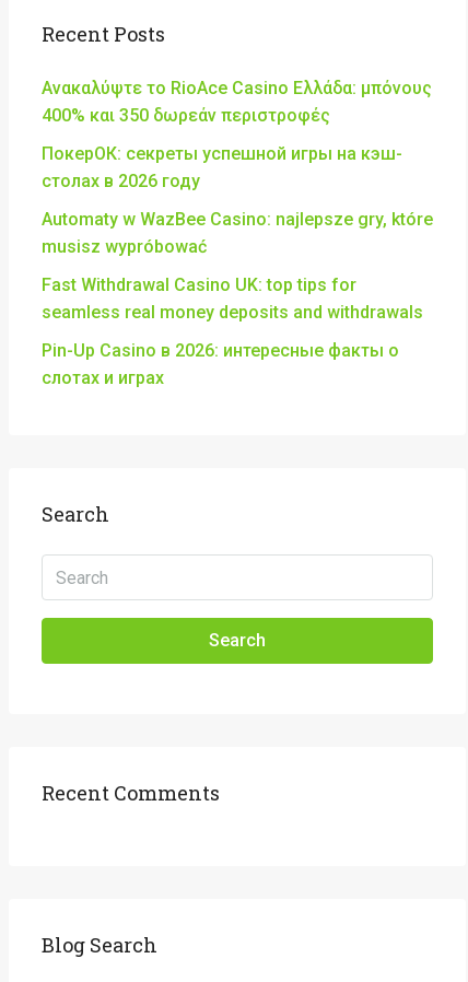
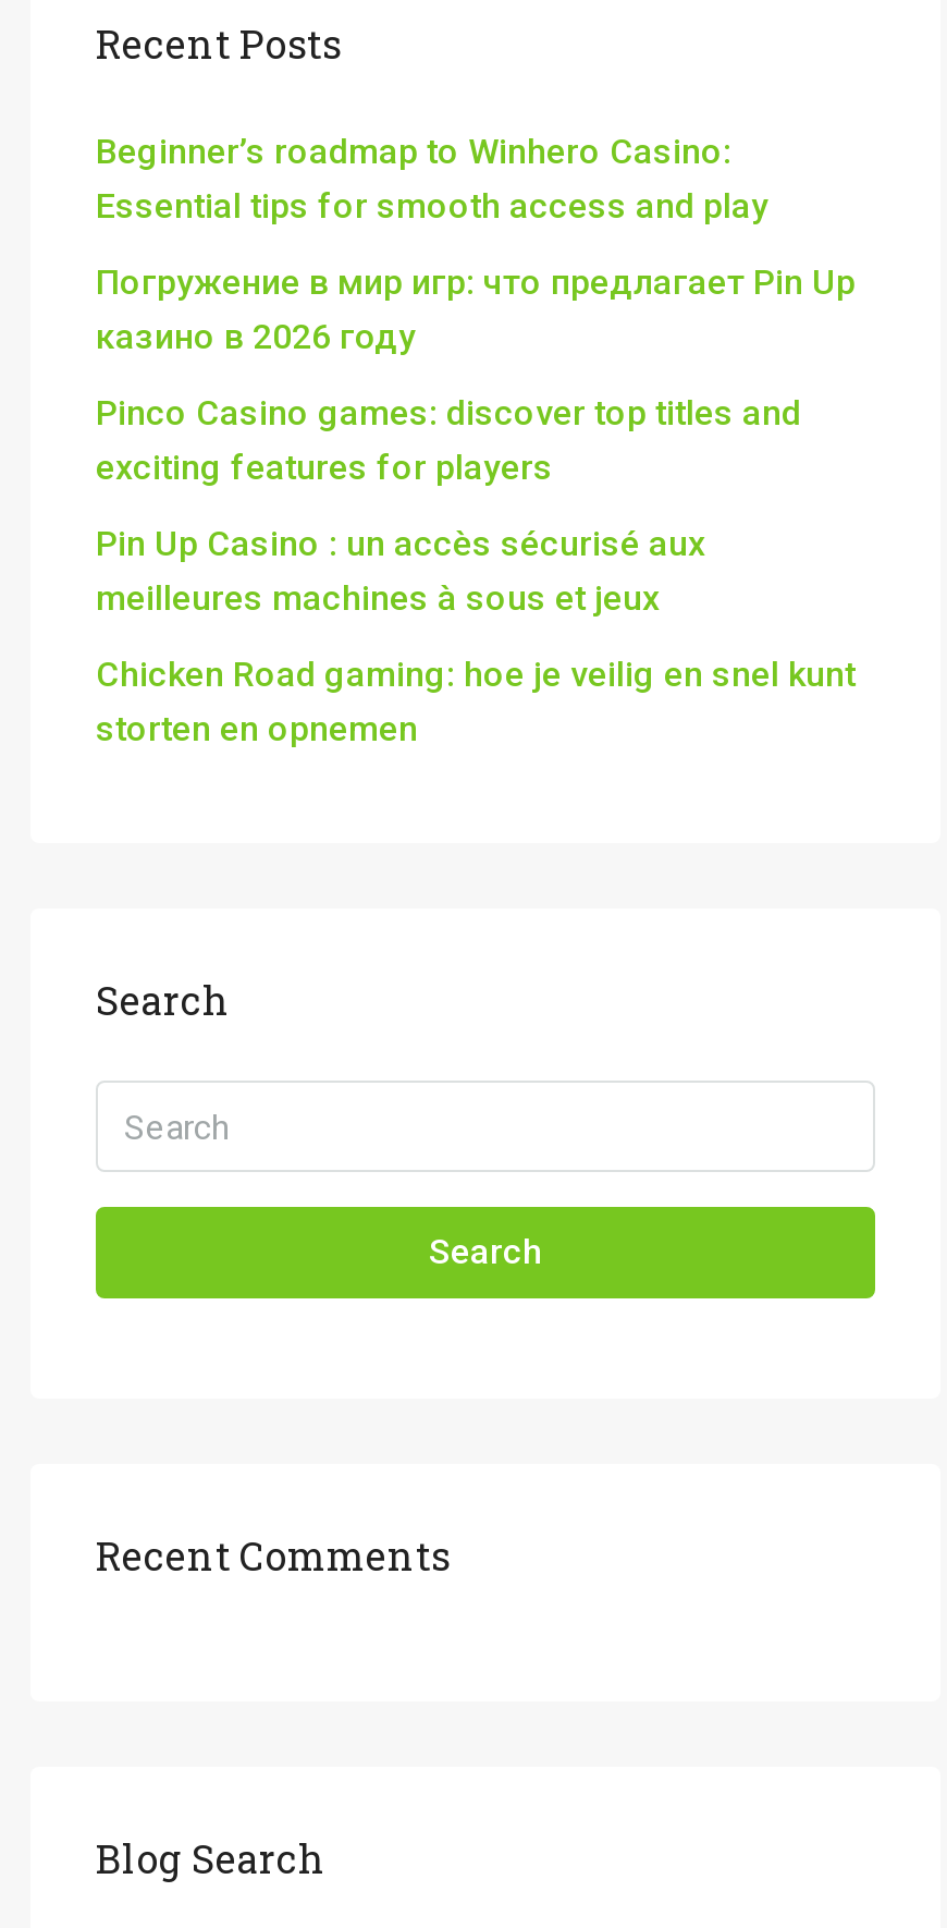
- Ανακαλύψτε το RioAce Casino Ελλάδα: μπόνους
- 400% και 350 δωρεάν περιστροφές
+ Beginner’s roadmap to Winhero Casino:
+ Essential tips for smooth access and play

- ПокерОК: секреты успешной игры на кэш-
- столах в 2026 году
+ Погружение в мир игр: что предлагает Pin Up
+ казино в 2026 году

- Automaty w WazBee Casino: najlepsze gry, które
- musisz wypróbować
+ Pinco Casino games: discover top titles and
+ exciting features for players

- Fast Withdrawal Casino UK: top tips for
- seamless real money deposits and withdrawals
+ Pin Up Casino : un accès sécurisé aux
+ meilleures machines à sous et jeux

- Pin-Up Casino в 2026: интересные факты о
- слотах и играх
+ Chicken Road gaming: hoe je veilig en snel kunt
+ storten en opnemen
